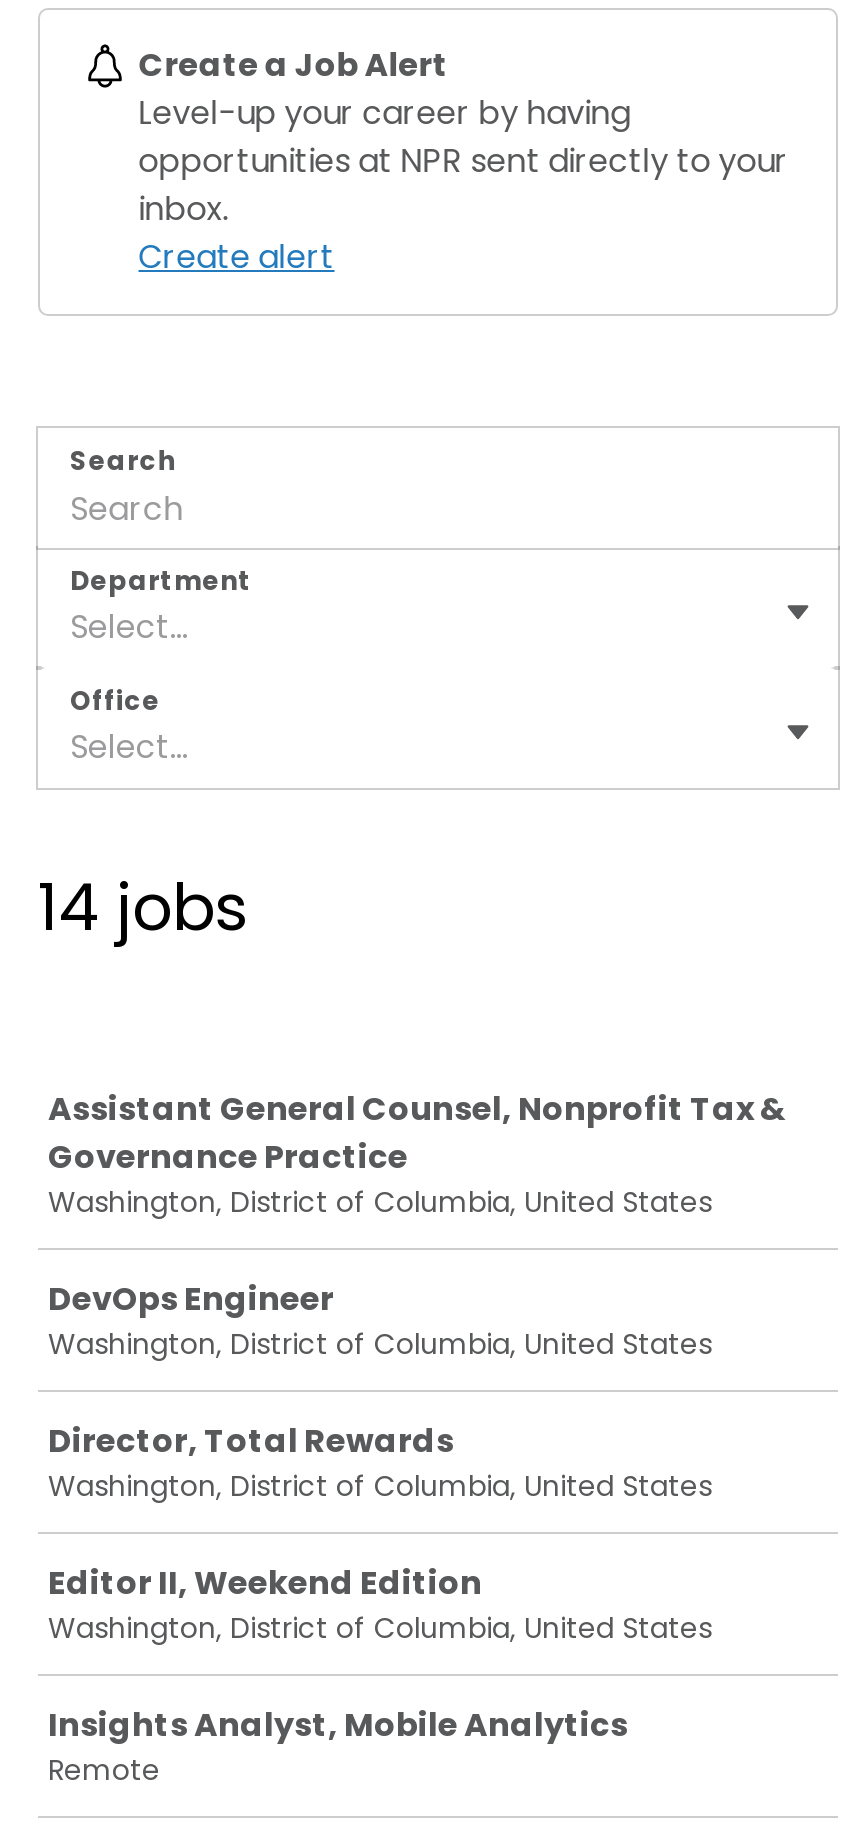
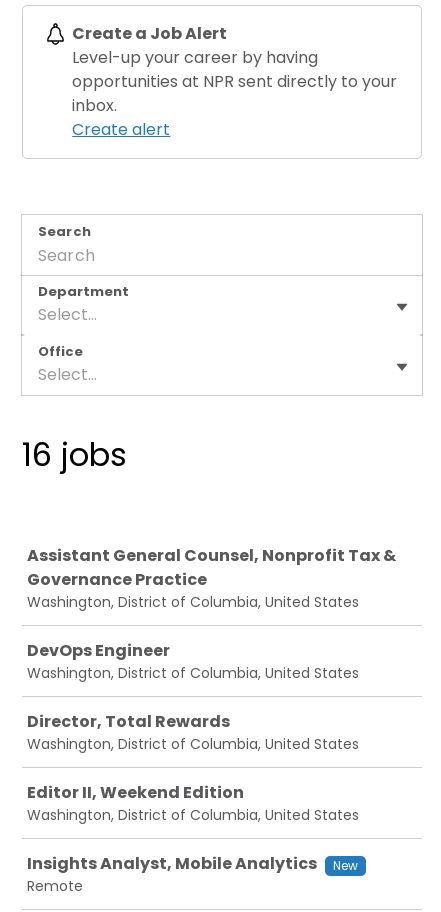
- 14 jobs
+ 16 jobs

+ New
